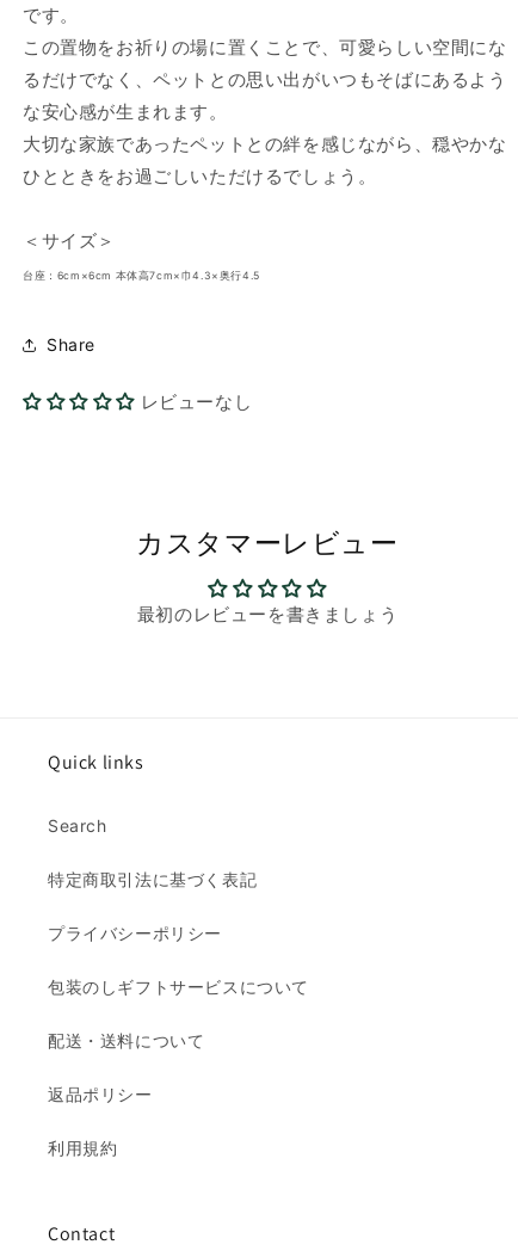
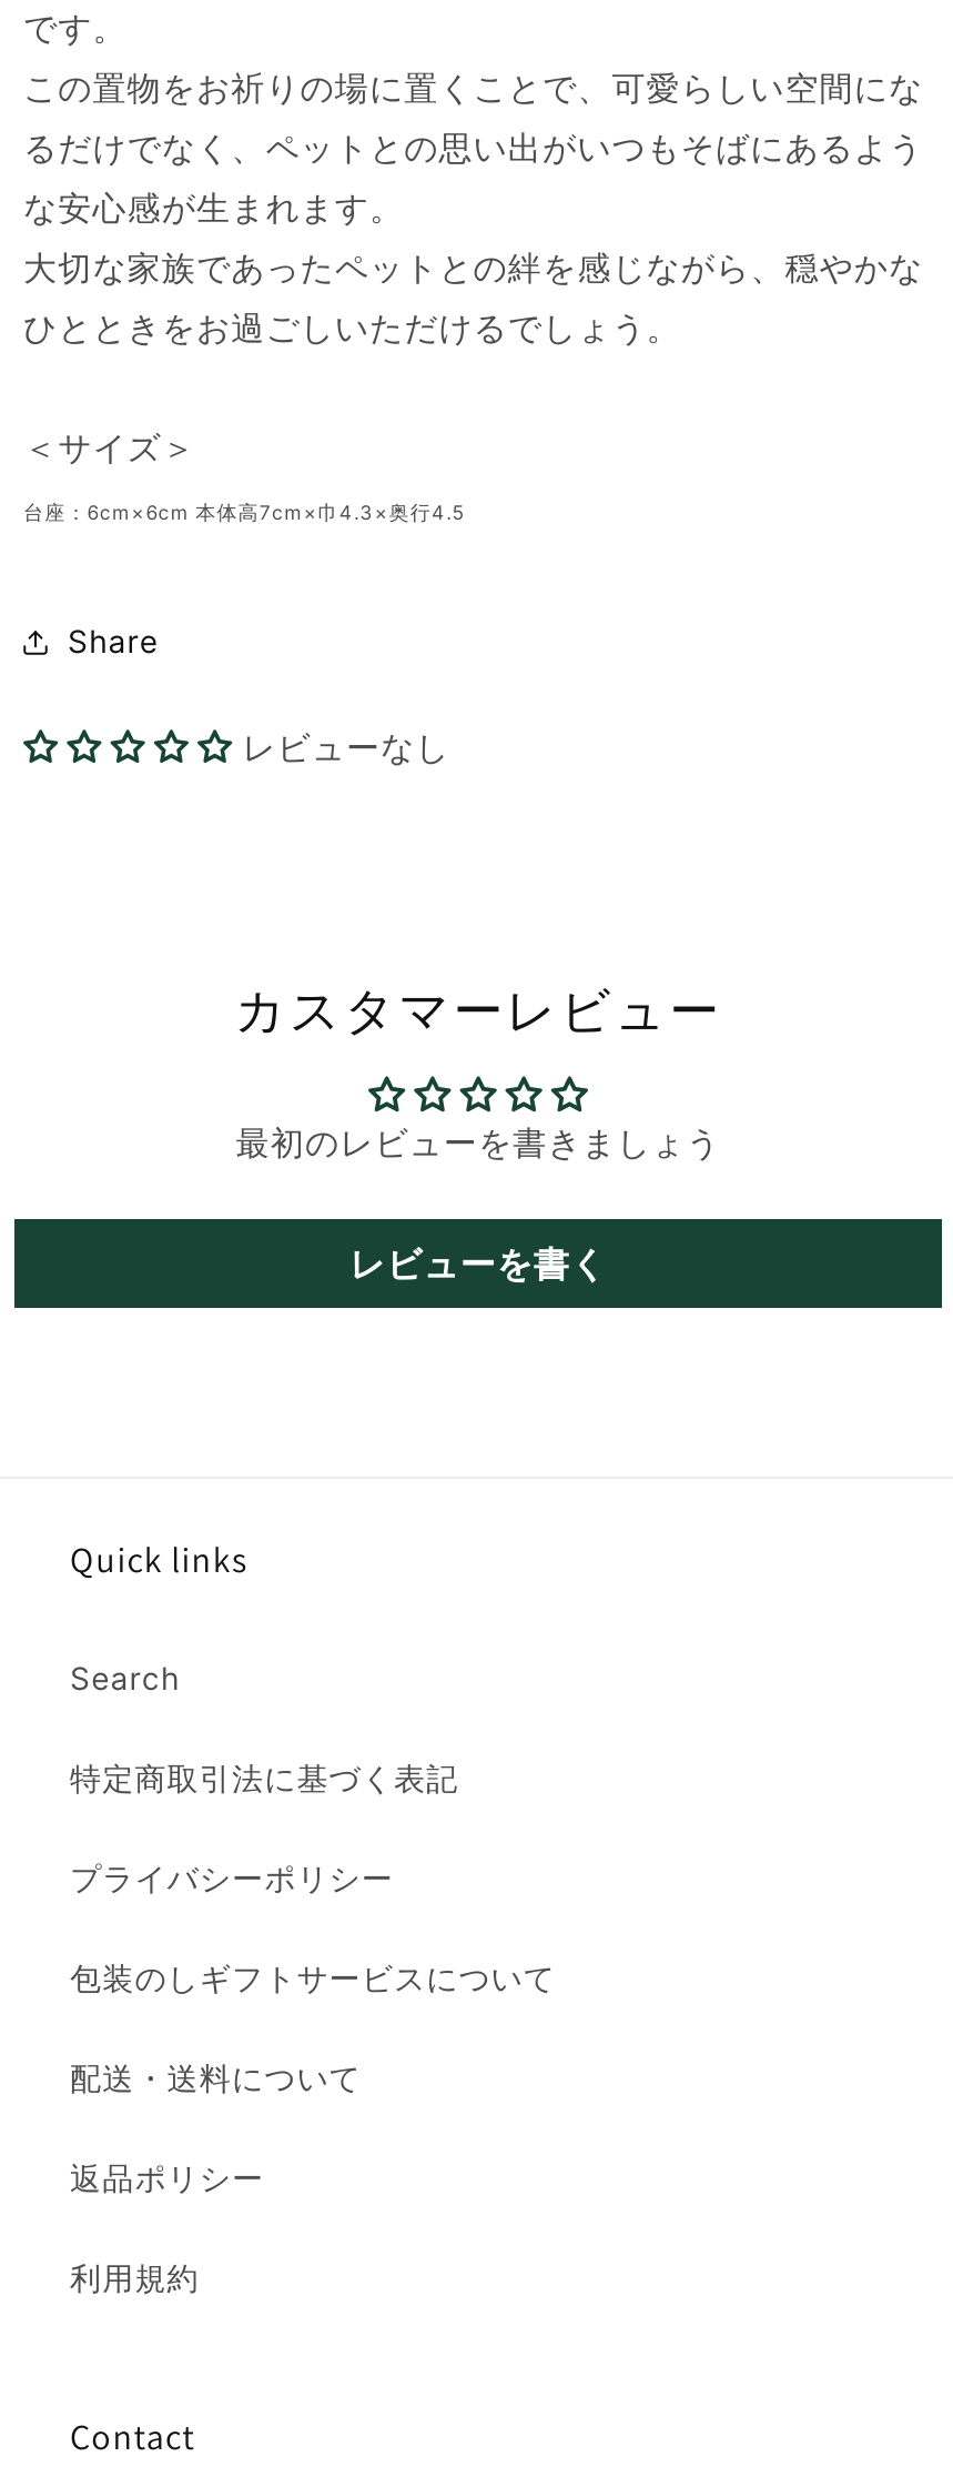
+ レビューを書く
